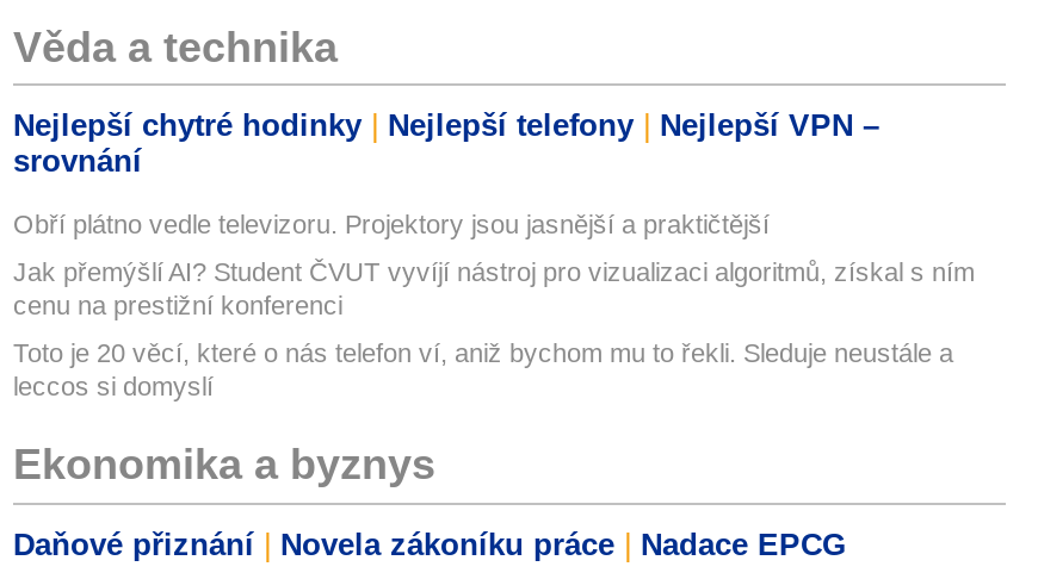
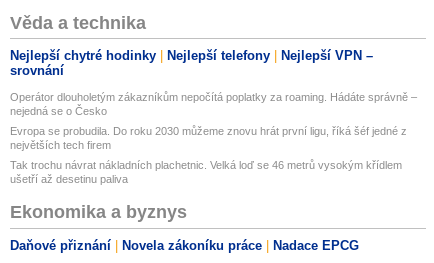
- Obří plátno vedle televizoru. Projektory jsou jasnější a praktičtější
+ Operátor dlouholetým zákazníkům nepočítá poplatky za roaming. Hádáte správně –
+ nejedná se o Česko

- Jak přemýšlí AI? Student ČVUT vyvíjí nástroj pro vizualizaci algoritmů, získal s ním
- cenu na prestižní konferenci
+ Evropa se probudila. Do roku 2030 můžeme znovu hrát první ligu, říká šéf jedné z
+ největších tech firem

- Toto je 20 věcí, které o nás telefon ví, aniž bychom mu to řekli. Sleduje neustále a
- leccos si domyslí
+ Tak trochu návrat nákladních plachetnic. Velká loď se 46 metrů vysokým křídlem
+ ušetří až desetinu paliva
